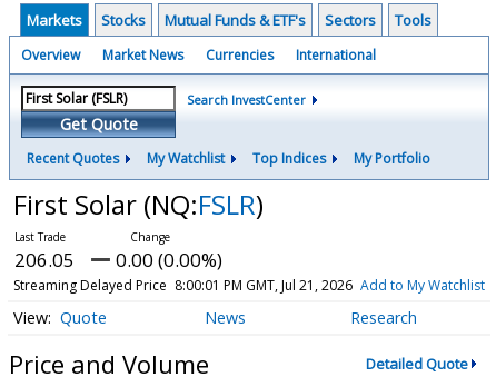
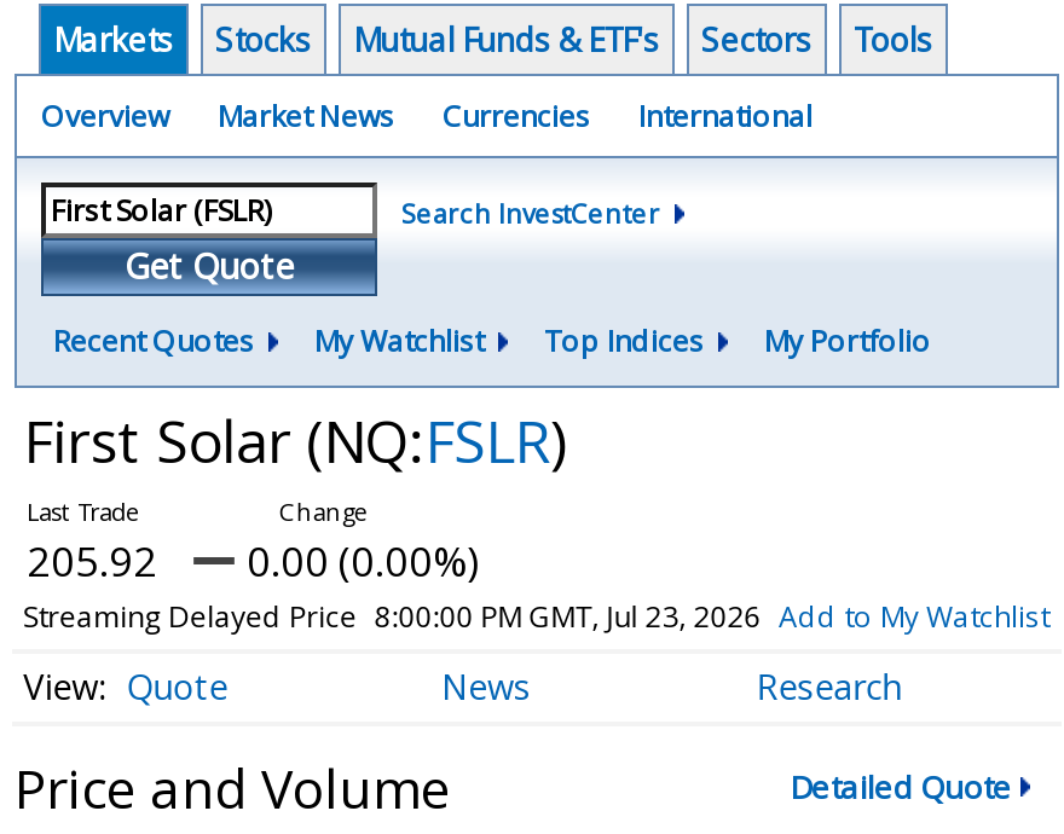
- 206.05 0.00 (0.00%)
+ 205.92 0.00 (0.00%)

- Streaming Delayed Price 8:00:01 PM GMT, Jul 21, 2026 Add to My Watchlist
+ Streaming Delayed Price 8:00:00 PM GMT, Jul 23, 2026 Add to My Watchlist
